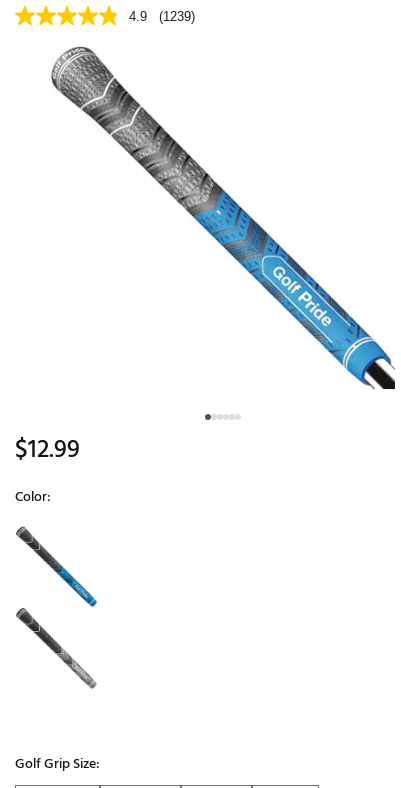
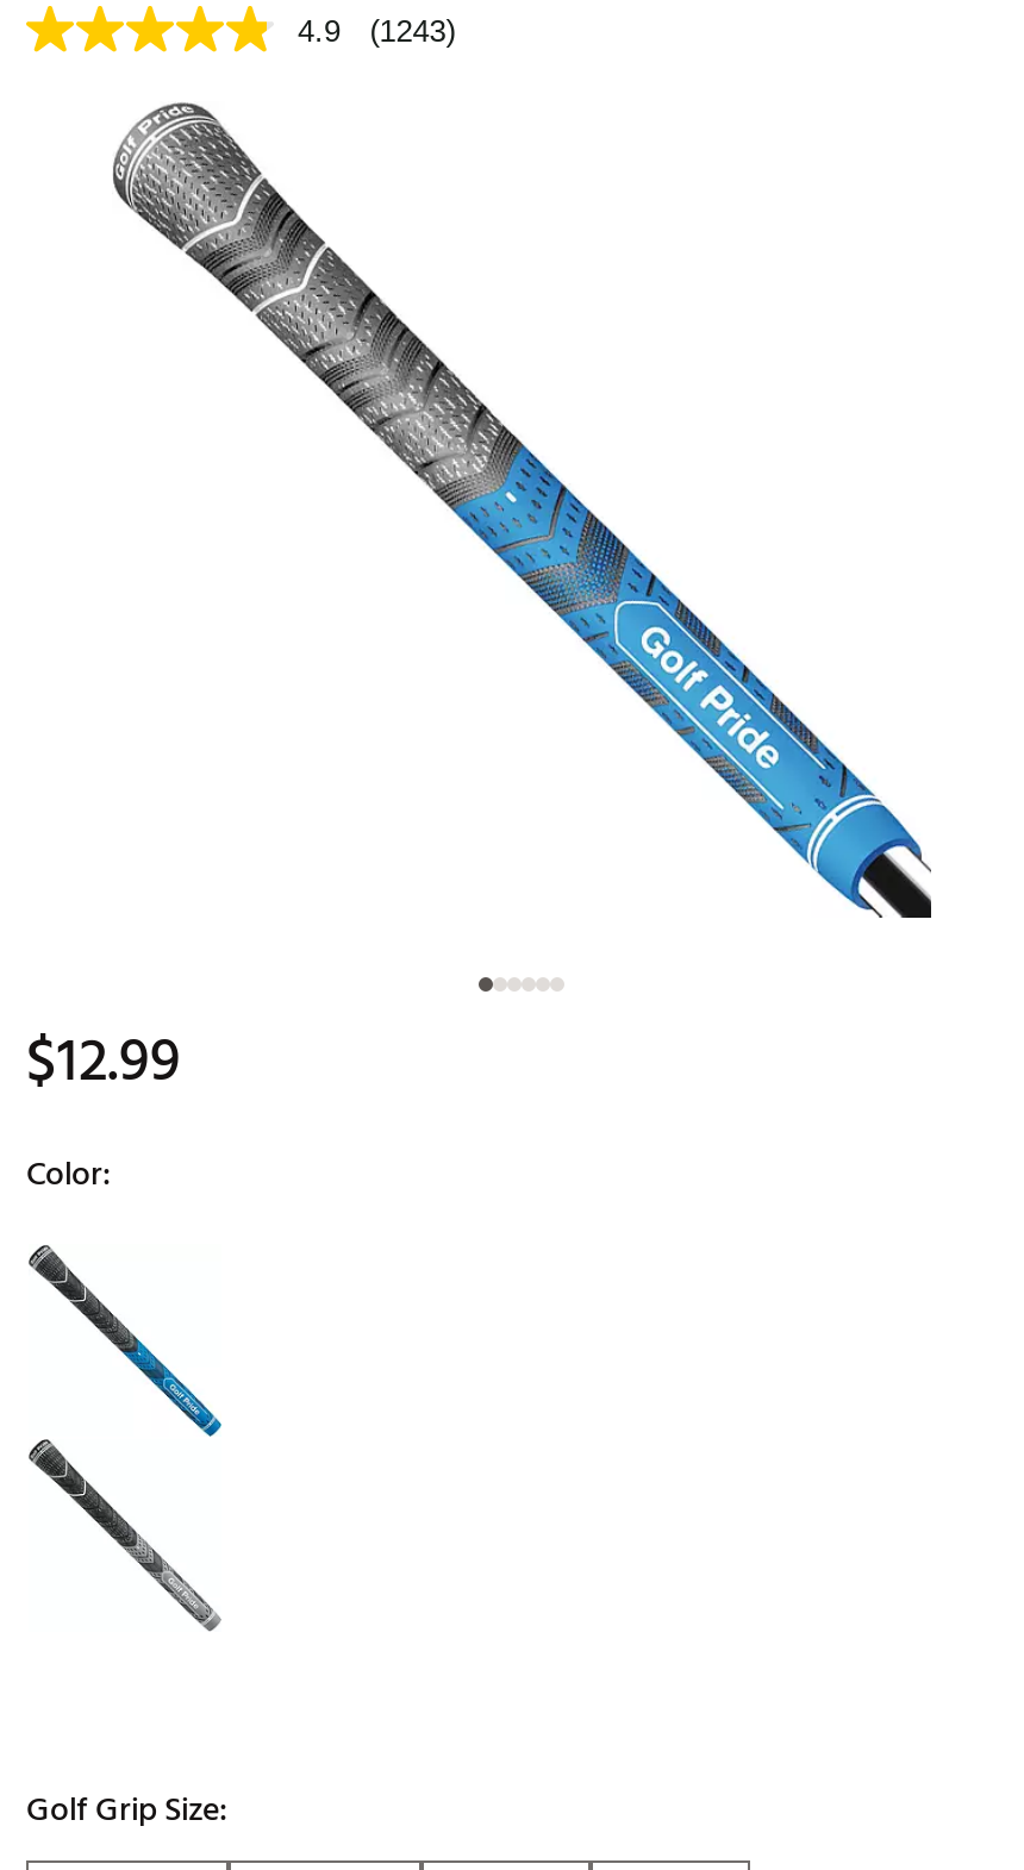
- 4.9 (1239)
+ 4.9 (1243)
